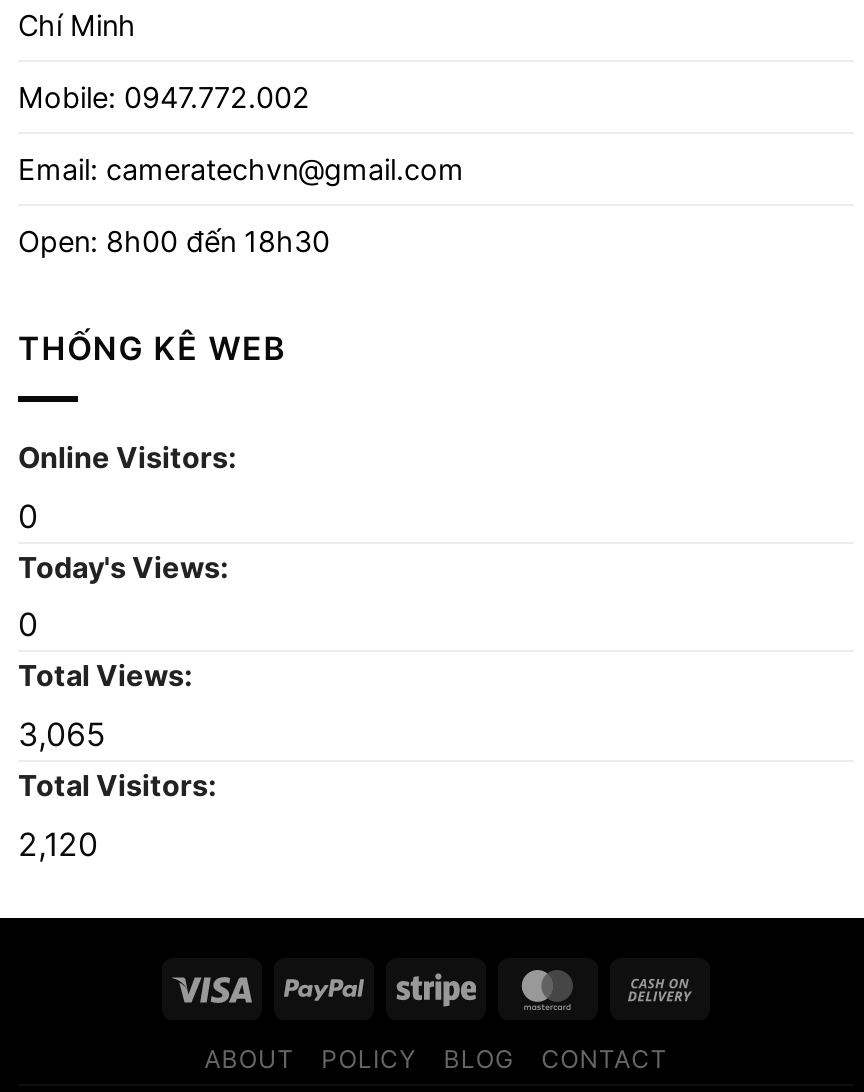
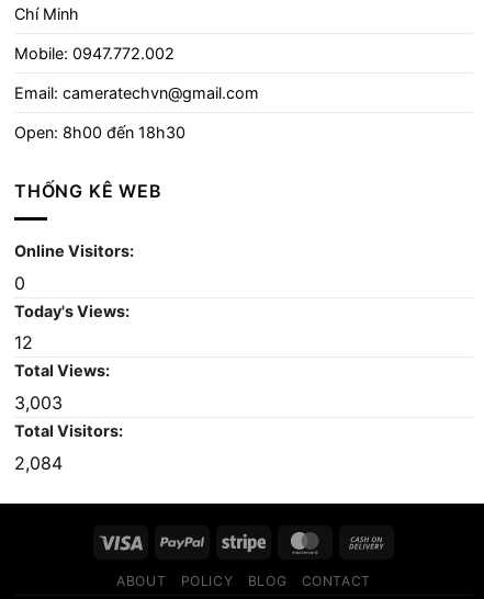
- 0
+ 12

- 3,065
+ 3,003

- 2,120
+ 2,084
